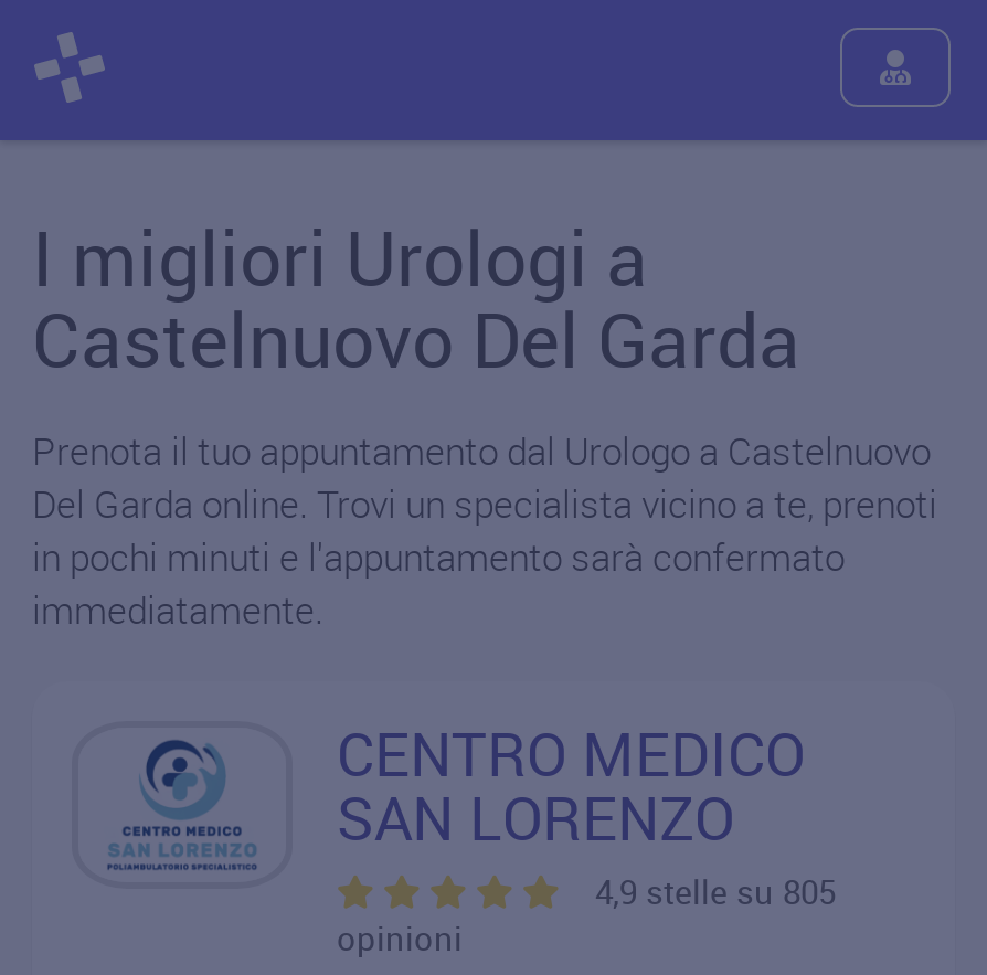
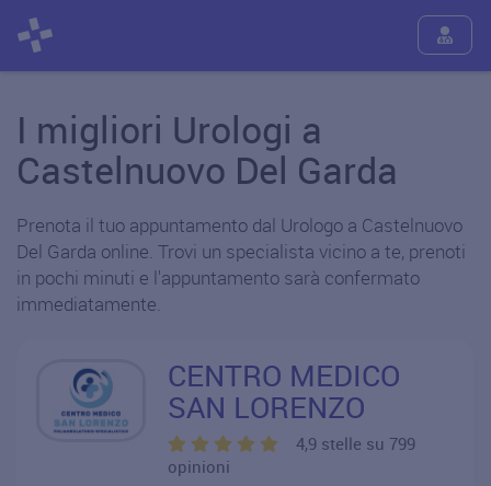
- 4,9 stelle su 805
+ 4,9 stelle su 799
